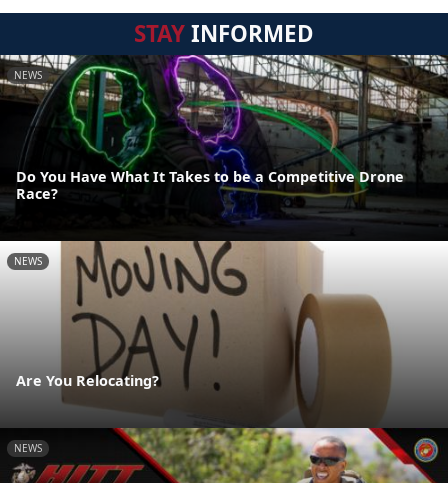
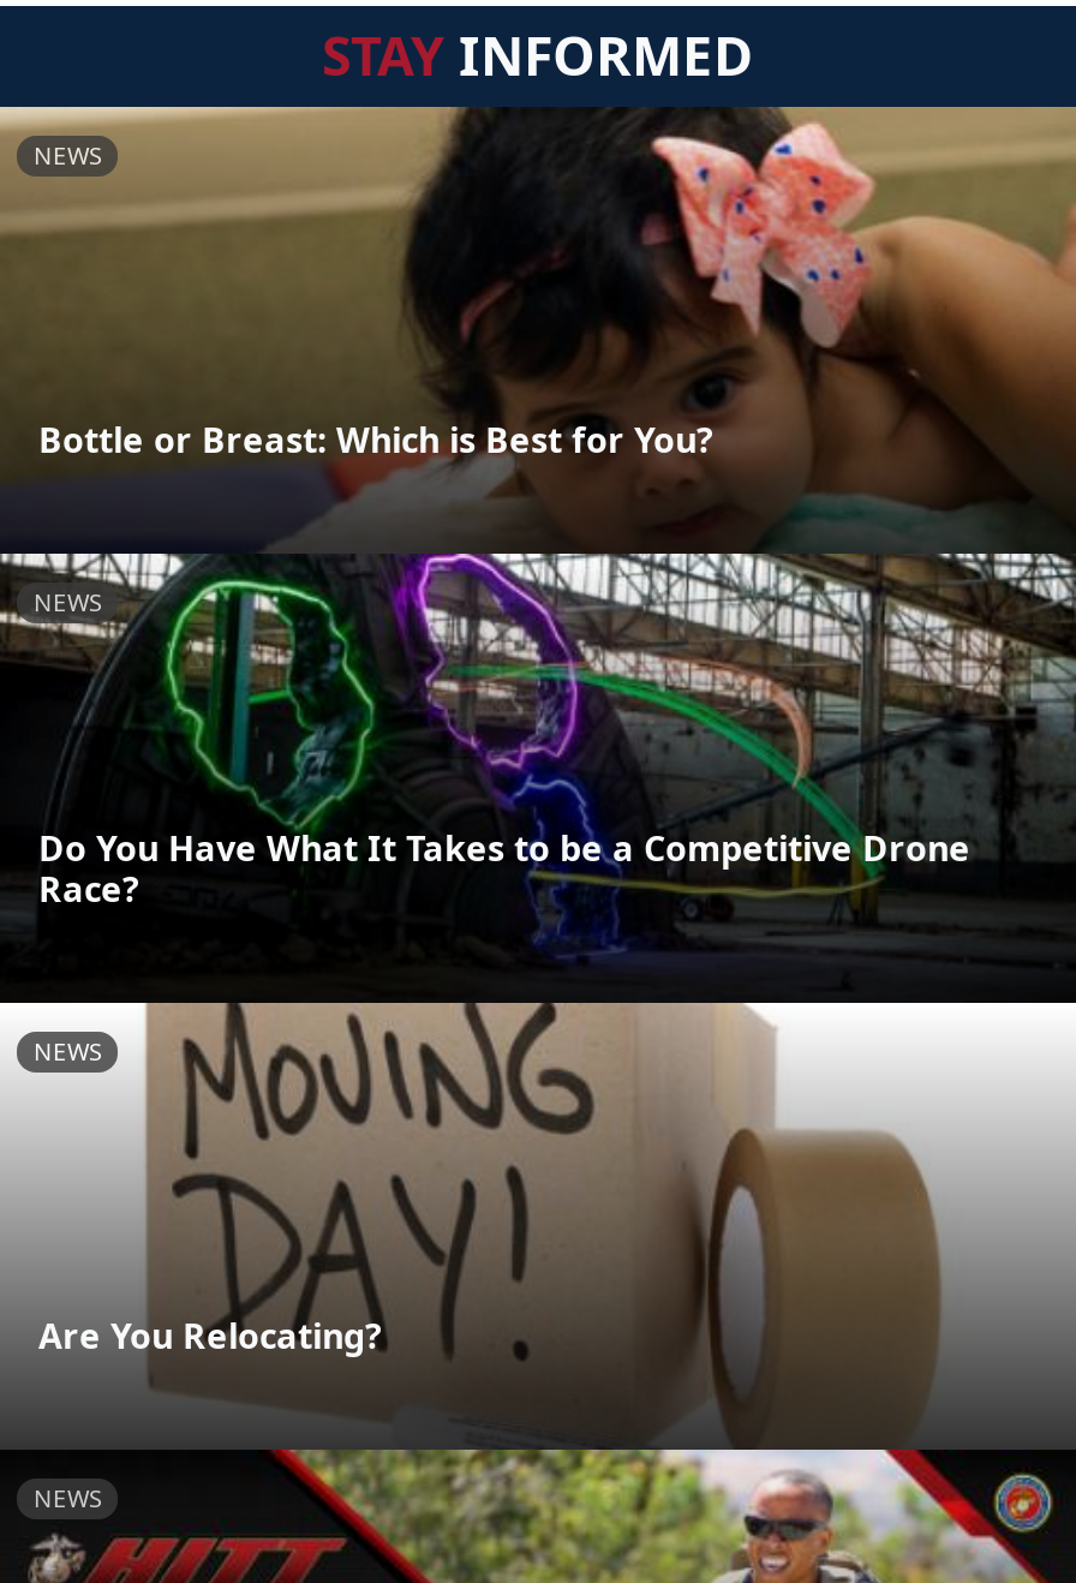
+ [image]
+ NEWS

+ Bottle or Breast: Which is Best for You?
